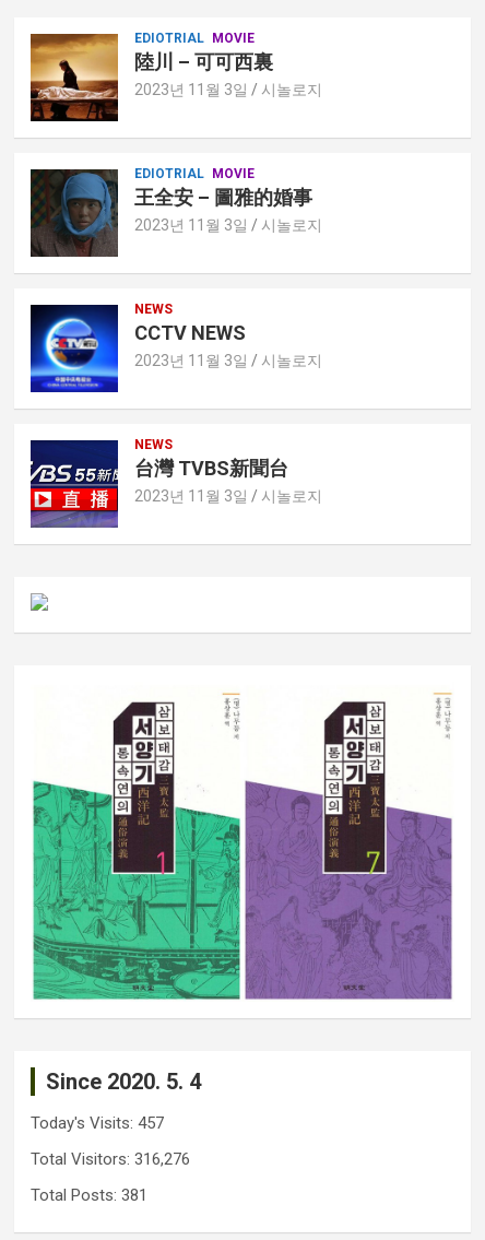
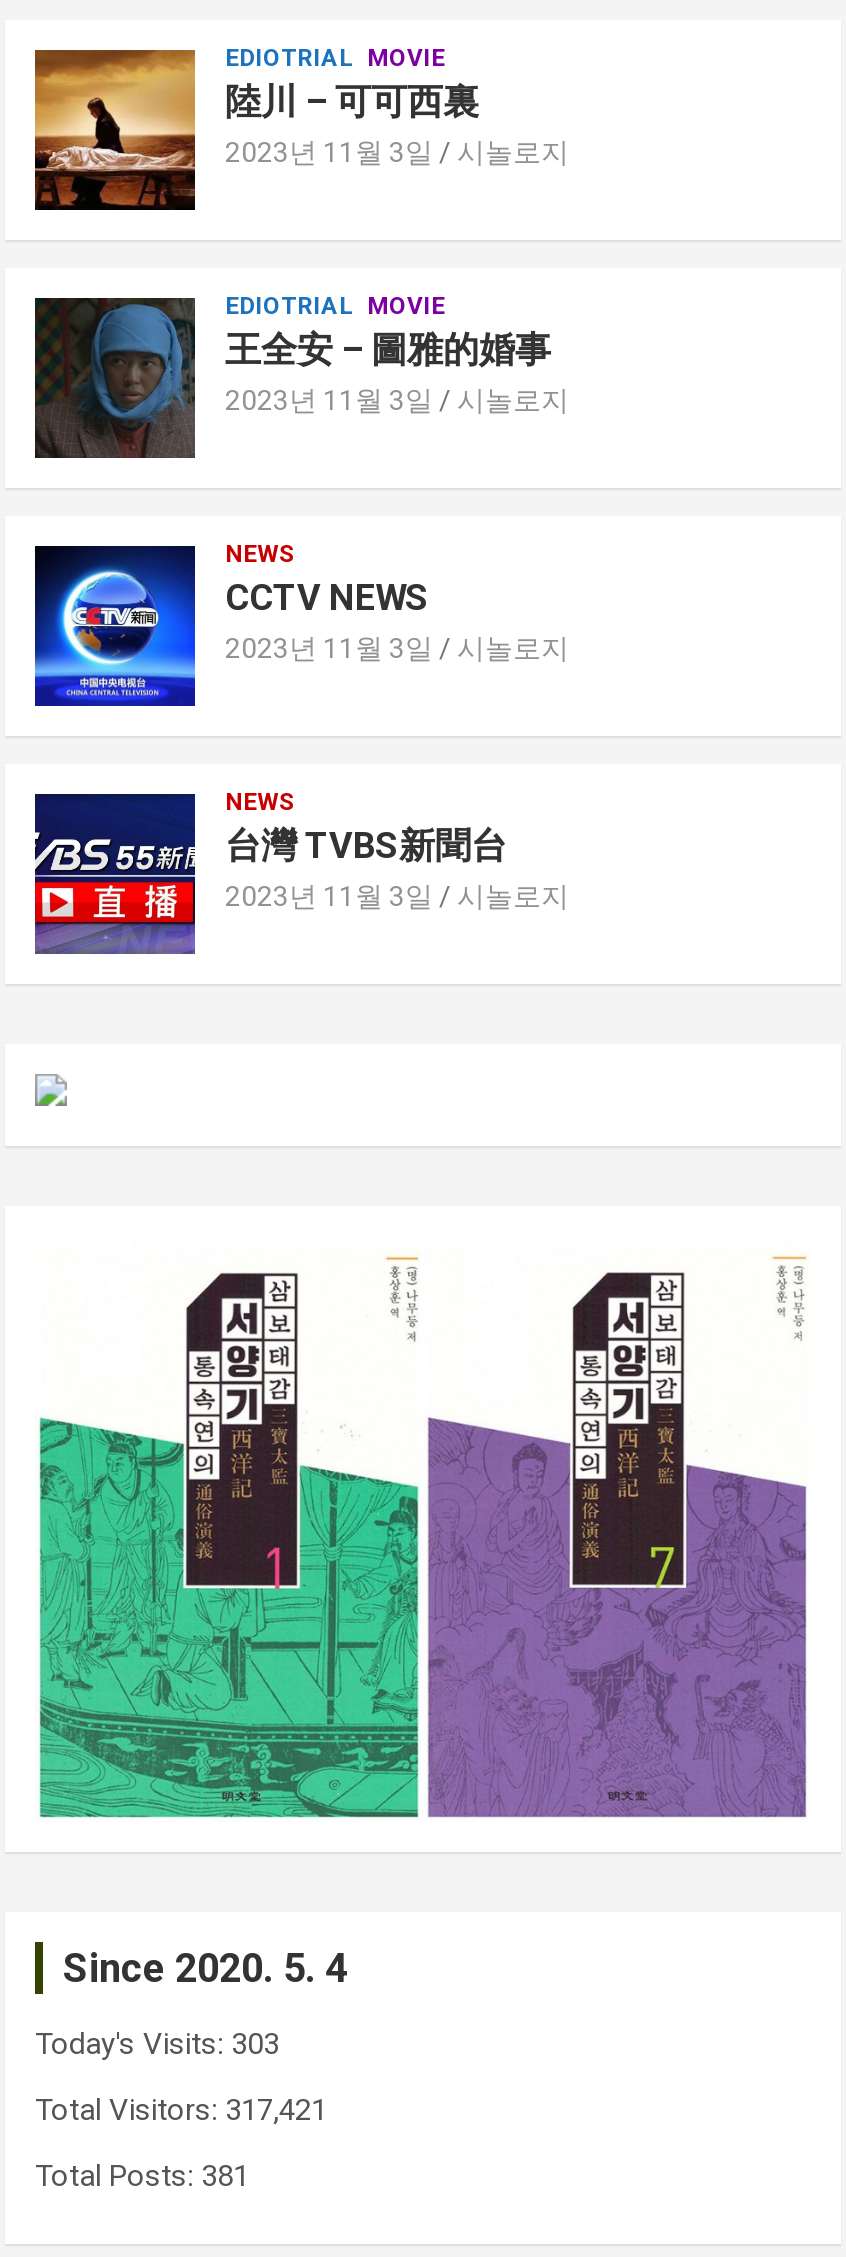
- Today's Visits: 457
+ Today's Visits: 303

- Total Visitors: 316,276
+ Total Visitors: 317,421
